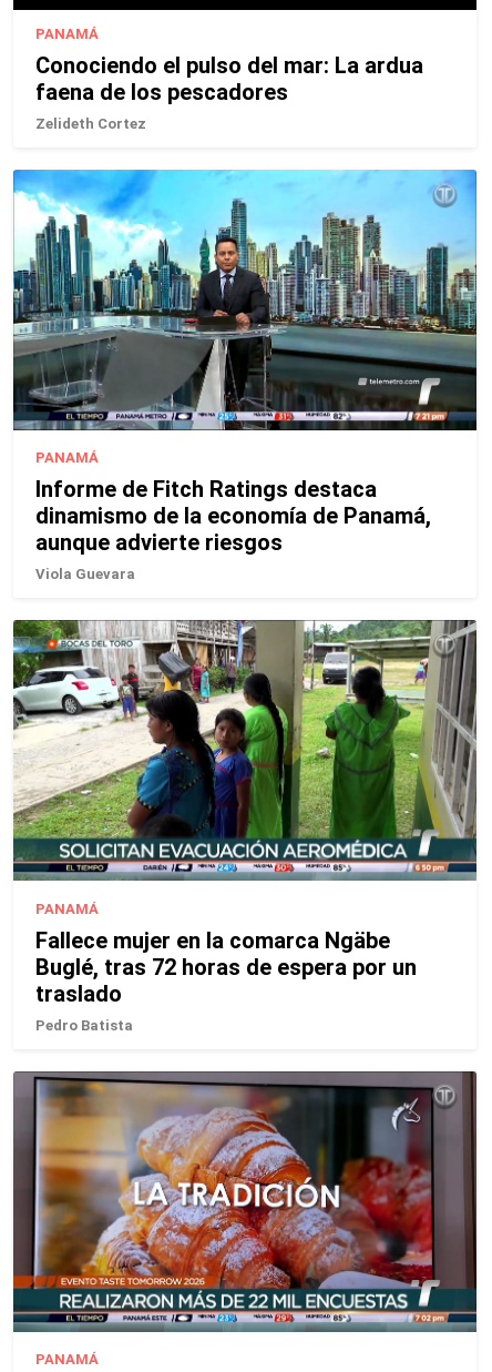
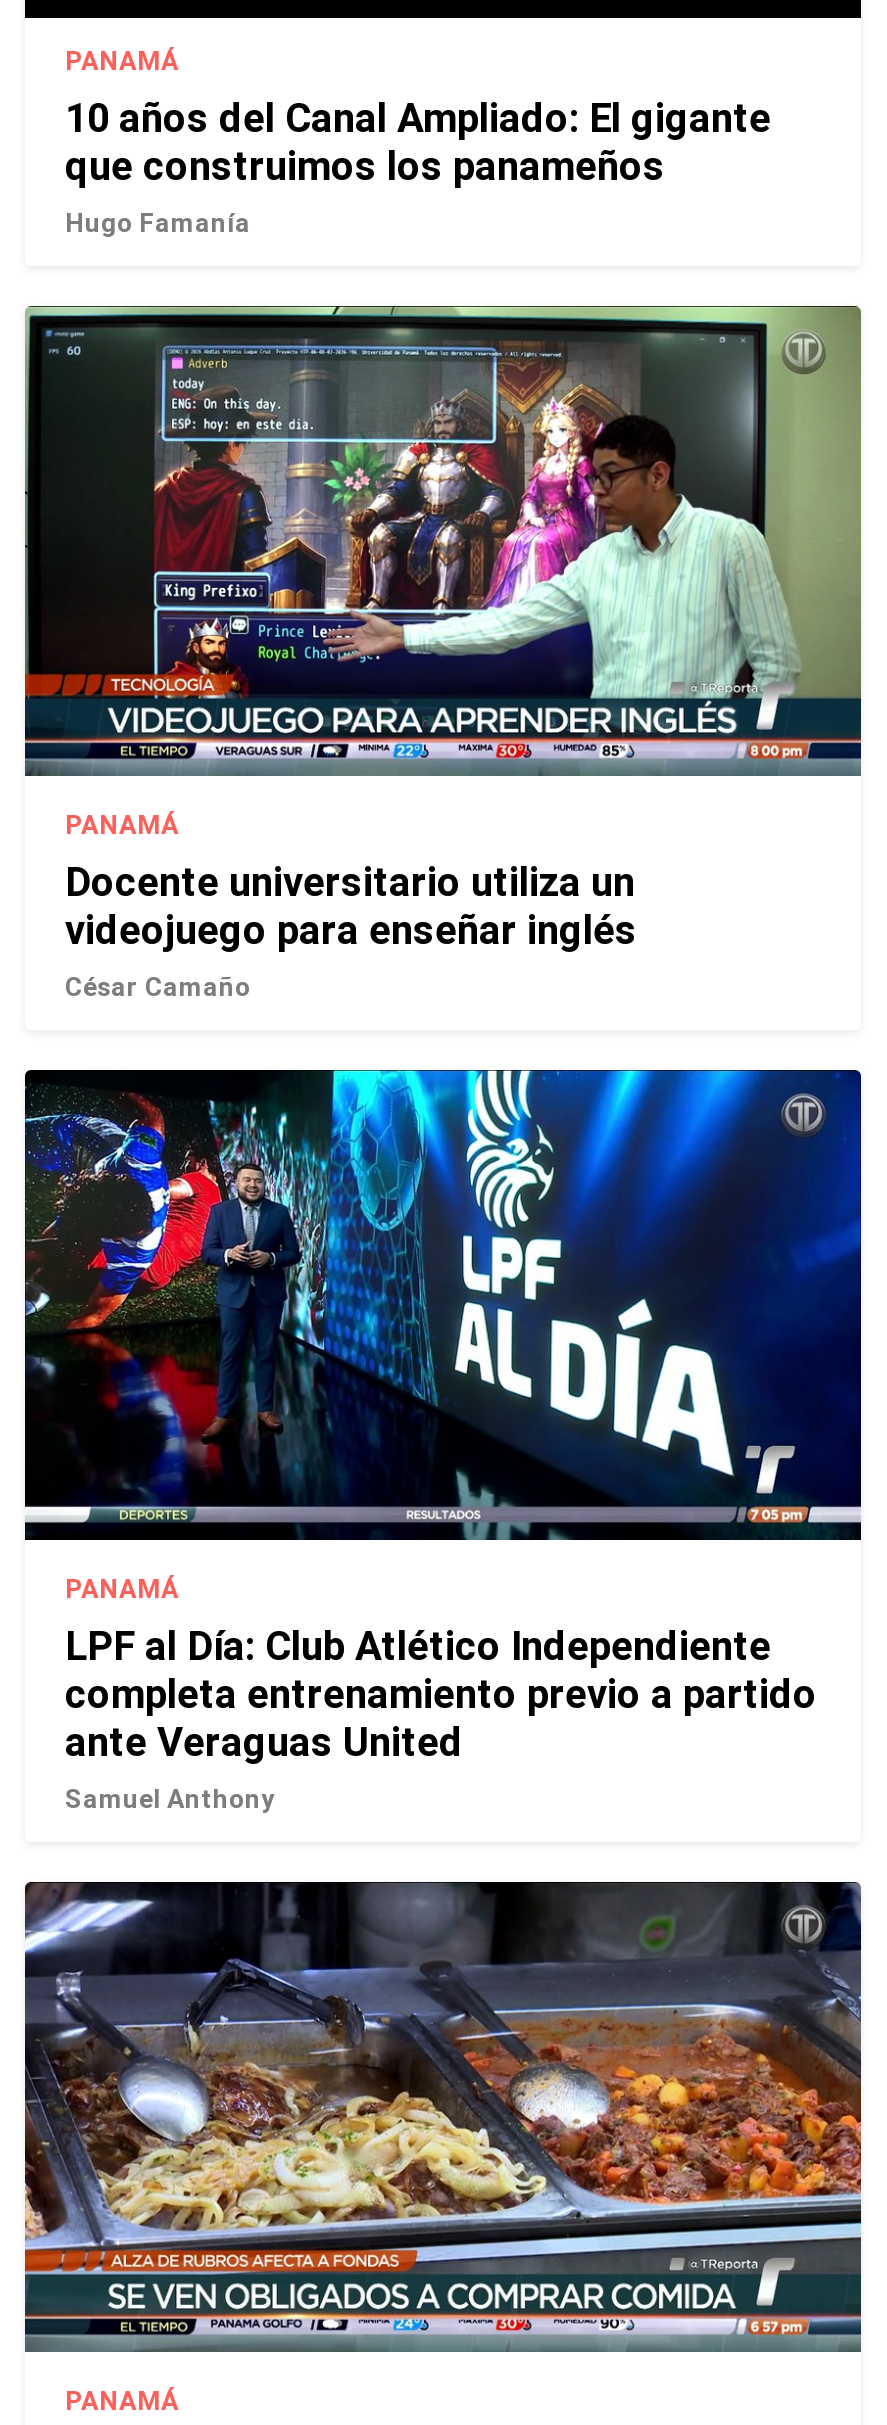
- Conociendo el pulso del mar: La ardua
- faena de los pescadores
- Zelideth Cortez
+ 10 años del Canal Ampliado: El gigante
+ que construimos los panameños
+ Hugo Famanía

- [image]
+ [image]

- Informe de Fitch Ratings destaca
- dinamismo de la economía de Panamá,
- aunque advierte riesgos
- Viola Guevara
+ Docente universitario utiliza un
+ videojuego para enseñar inglés
+ César Camaño

- [image]
+ [image]

- Fallece mujer en la comarca Ngäbe
- Buglé, tras 72 horas de espera por un
- traslado
- Pedro Batista
+ LPF al Día: Club Atlético Independiente
+ completa entrenamiento previo a partido
+ ante Veraguas United
+ Samuel Anthony

- [image]
+ [image]
